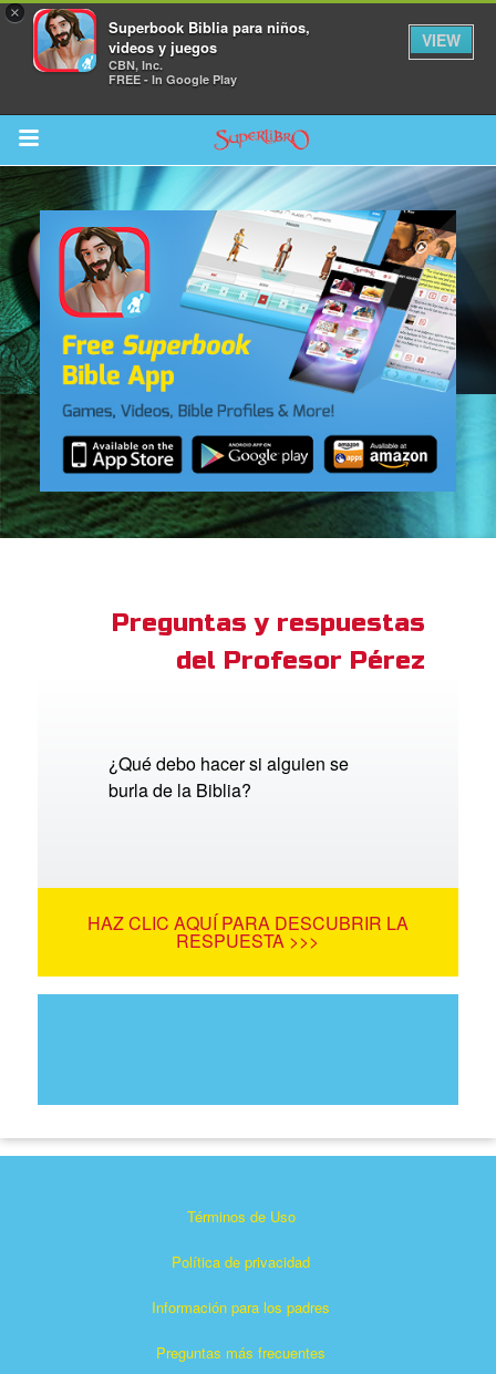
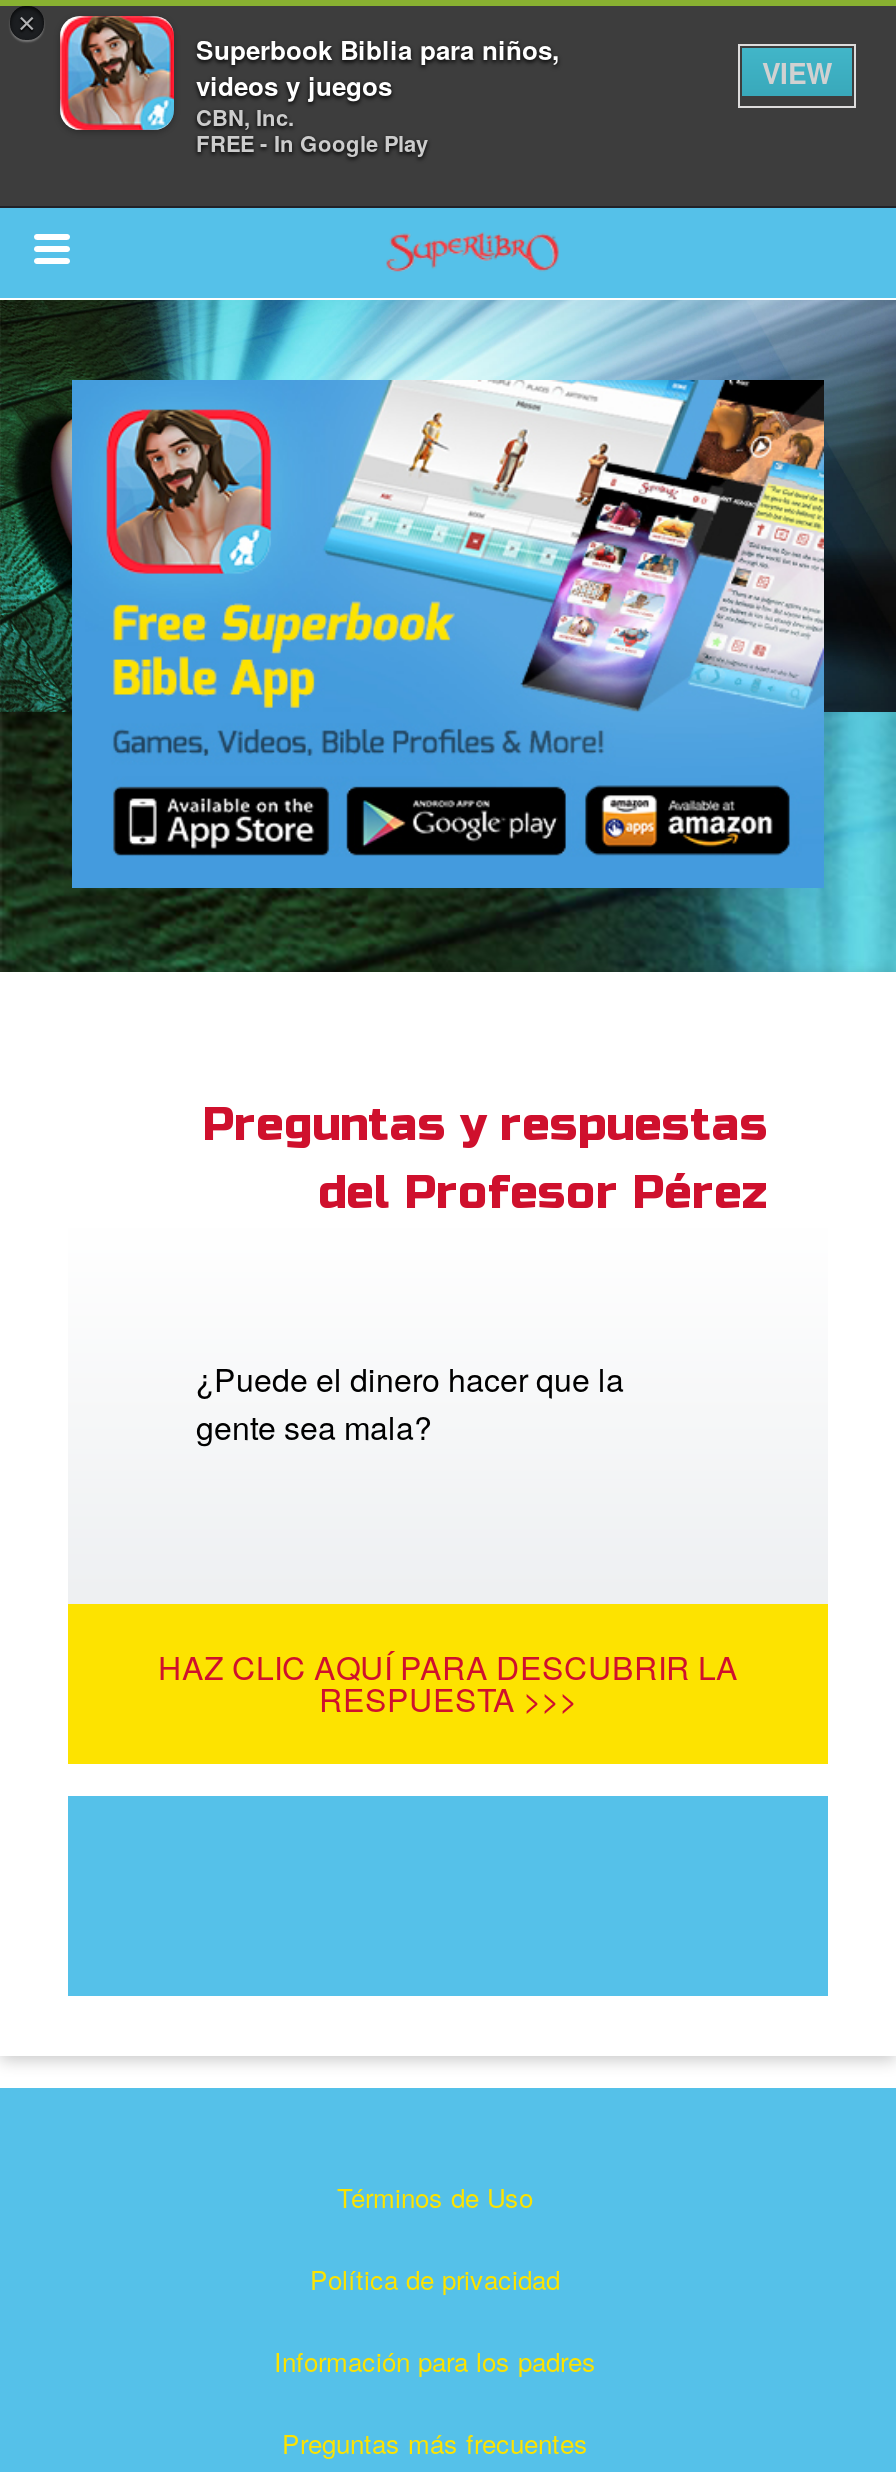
- ¿Qué debo hacer si alguien se
- burla de la Biblia?
+ ¿Puede el dinero hacer que la
+ gente sea mala?
